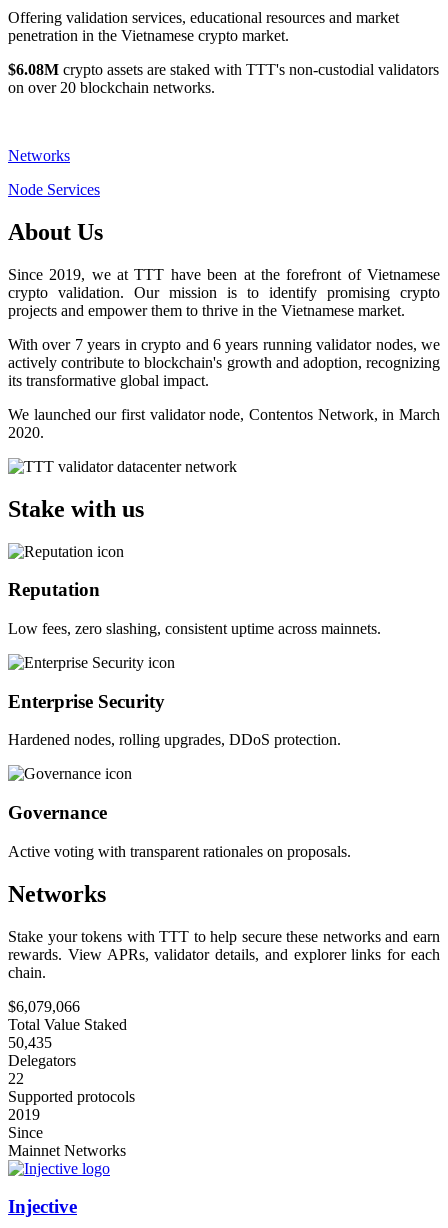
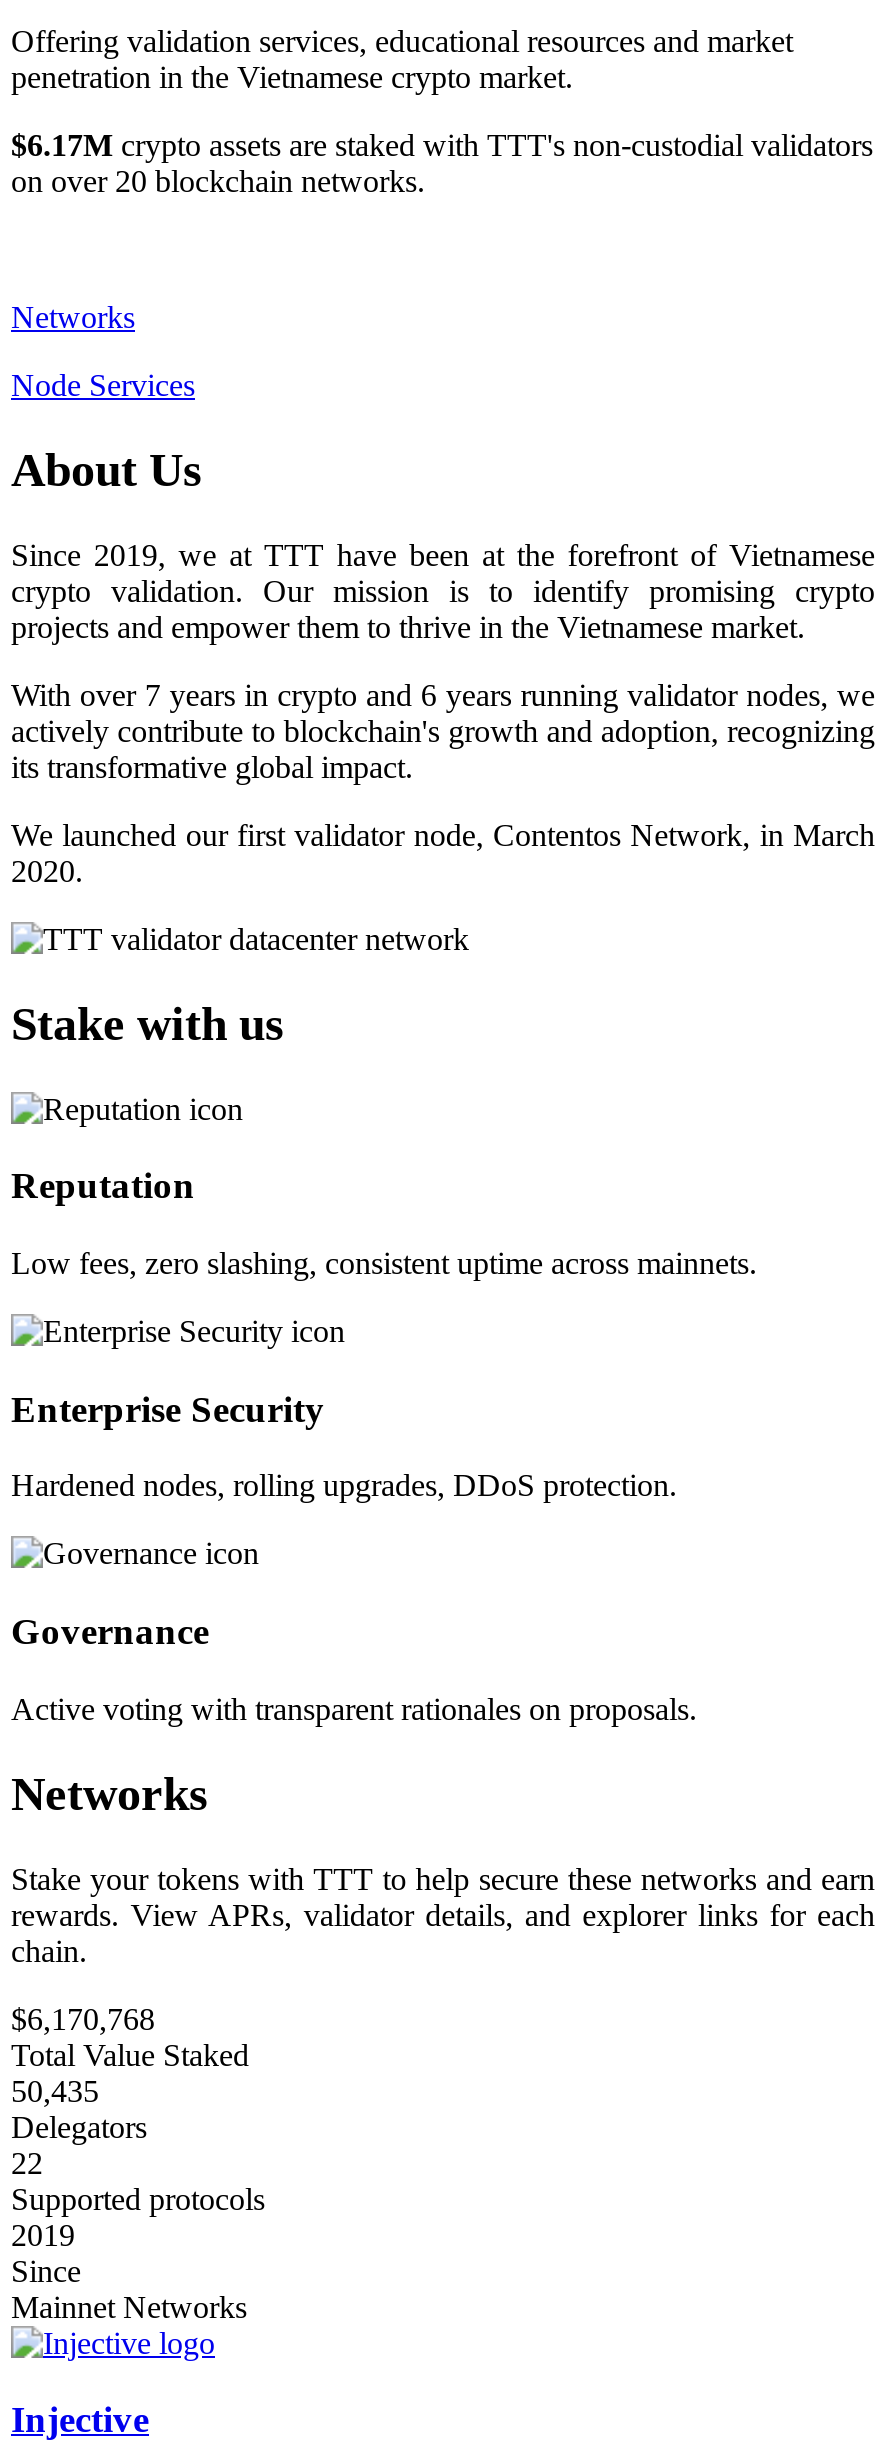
- $6.08M crypto assets are staked with TTT's non-custodial validators
+ $6.17M crypto assets are staked with TTT's non-custodial validators

- $6,079,066
+ $6,170,768
